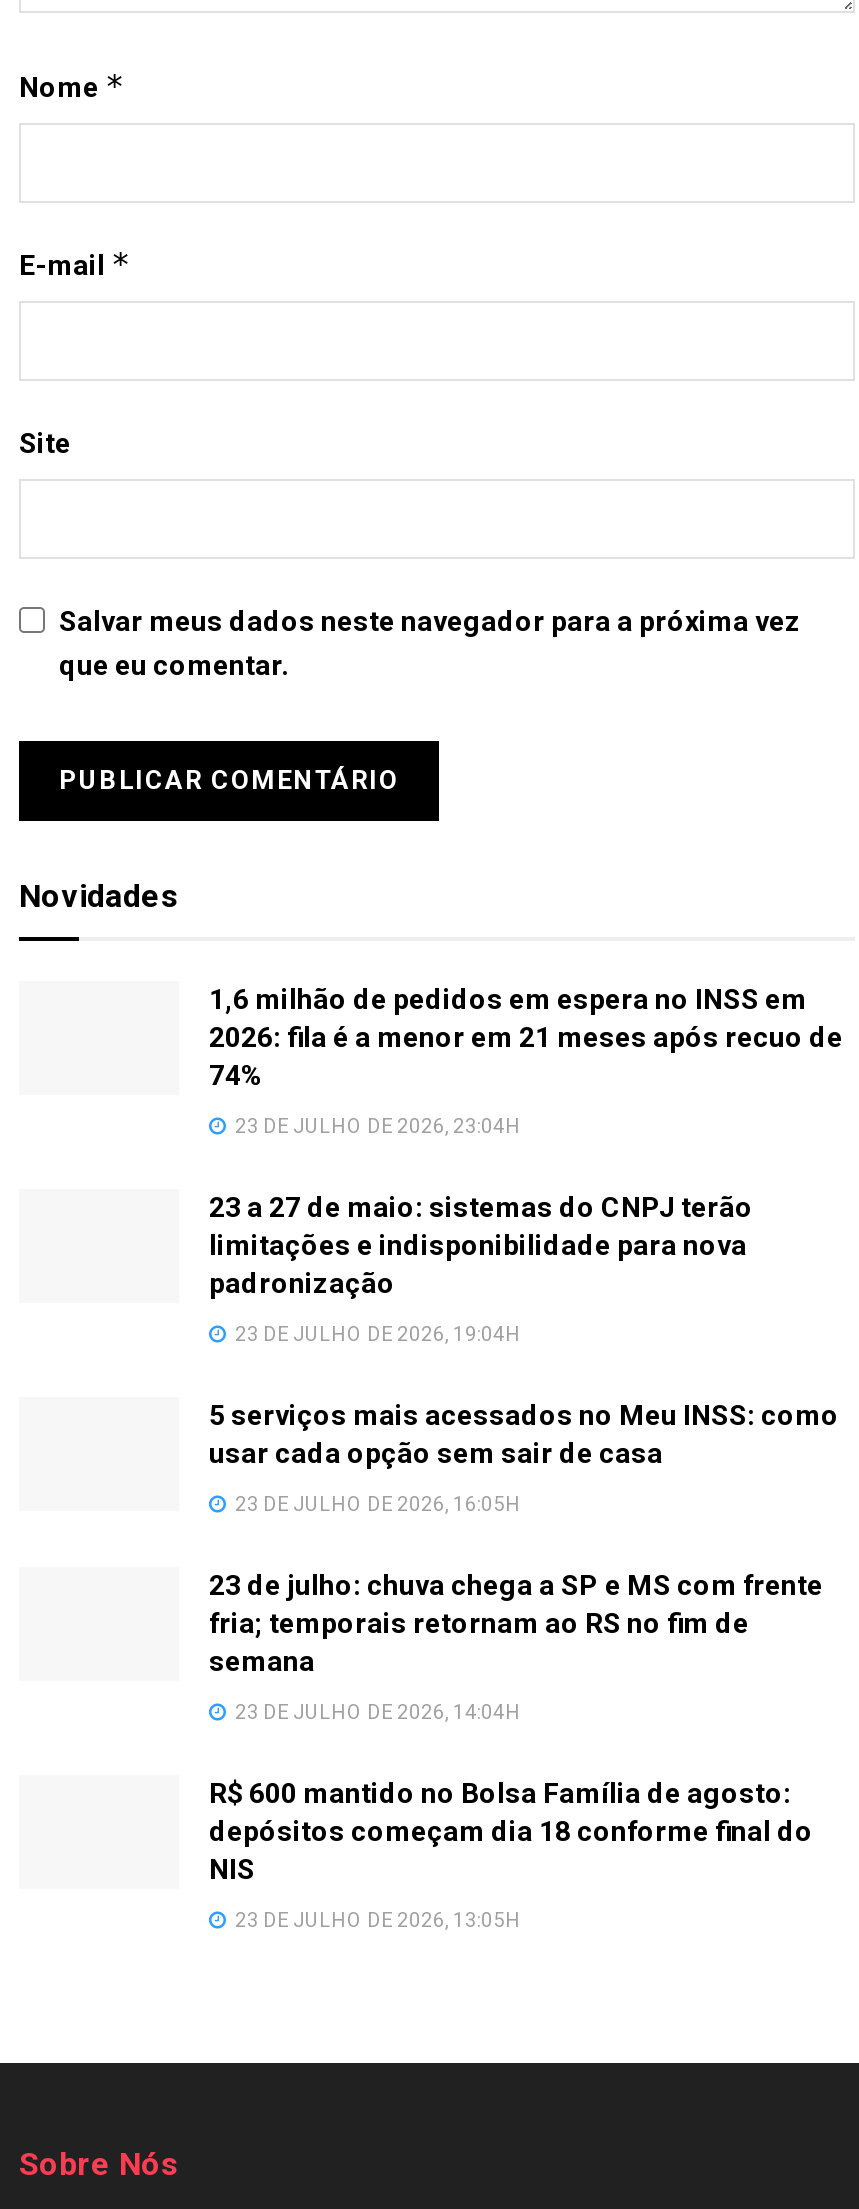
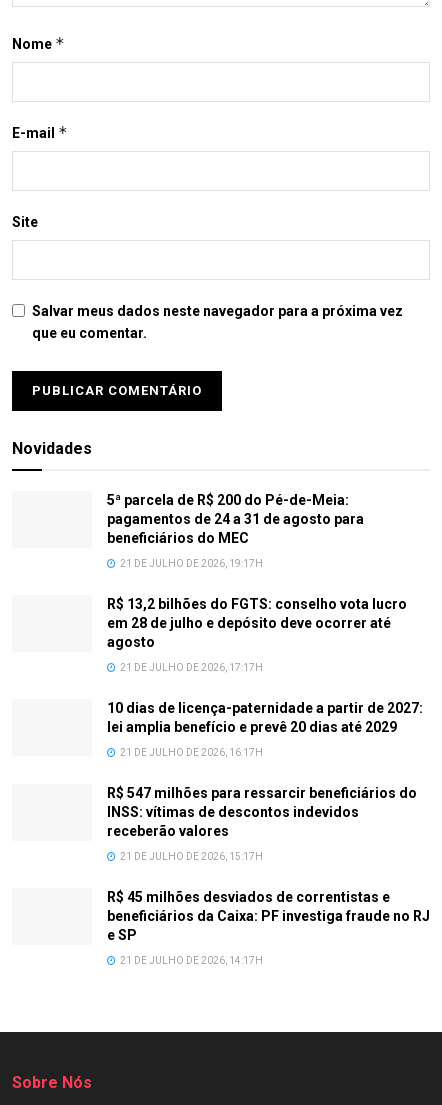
- 1,6 milhão de pedidos em espera no INSS em
- 2026: fila é a menor em 21 meses após recuo de
- 74%
+ 5ª parcela de R$ 200 do Pé-de-Meia:
+ pagamentos de 24 a 31 de agosto para
+ beneficiários do MEC

- 23 DE JULHO DE 2026, 23:04H
+ 21 DE JULHO DE 2026, 19:17H

- 23 a 27 de maio: sistemas do CNPJ terão
- limitações e indisponibilidade para nova
- padronização
+ R$ 13,2 bilhões do FGTS: conselho vota lucro
+ em 28 de julho e depósito deve ocorrer até
+ agosto

- 23 DE JULHO DE 2026, 19:04H
+ 21 DE JULHO DE 2026, 17:17H

- 5 serviços mais acessados no Meu INSS: como
- usar cada opção sem sair de casa
+ 10 dias de licença-paternidade a partir de 2027:
+ lei amplia benefício e prevê 20 dias até 2029

- 23 DE JULHO DE 2026, 16:05H
+ 21 DE JULHO DE 2026, 16:17H

- 23 de julho: chuva chega a SP e MS com frente
- fria; temporais retornam ao RS no fim de
- semana
+ R$ 547 milhões para ressarcir beneficiários do
+ INSS: vítimas de descontos indevidos
+ receberão valores

- 23 DE JULHO DE 2026, 14:04H
+ 21 DE JULHO DE 2026, 15:17H

- R$ 600 mantido no Bolsa Família de agosto:
- depósitos começam dia 18 conforme final do
- NIS
+ R$ 45 milhões desviados de correntistas e
+ beneficiários da Caixa: PF investiga fraude no RJ
+ e SP

- 23 DE JULHO DE 2026, 13:05H
+ 21 DE JULHO DE 2026, 14:17H
